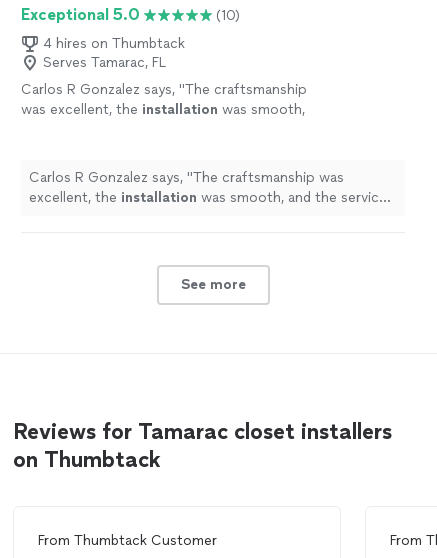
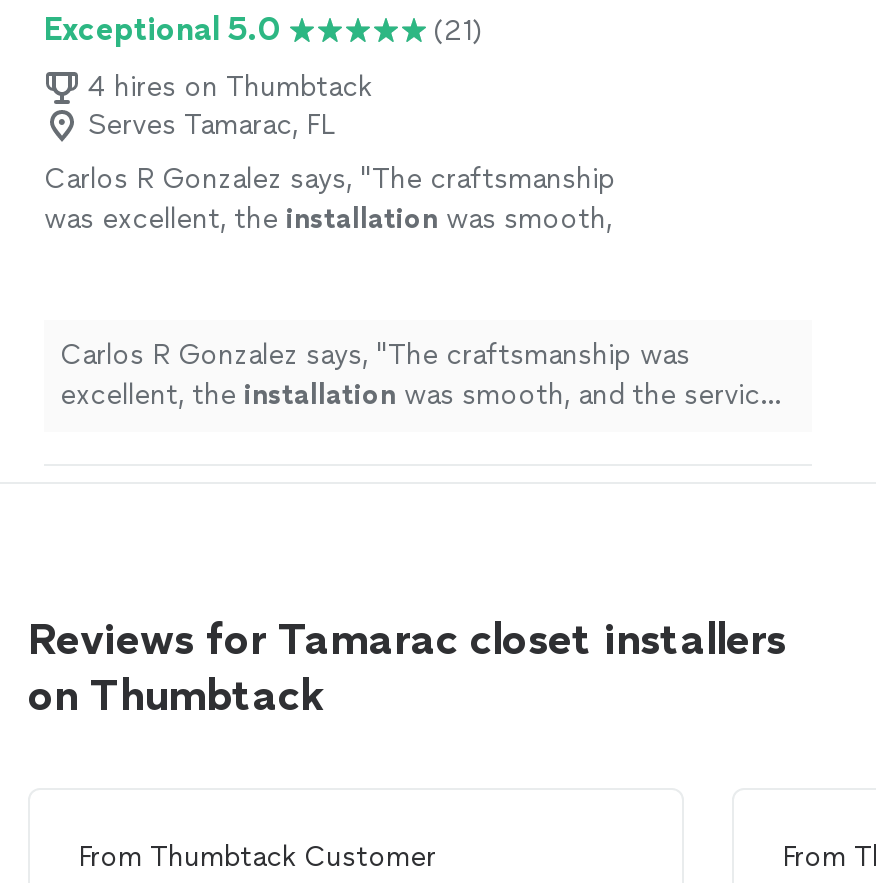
- (10)
+ (21)

- See more
